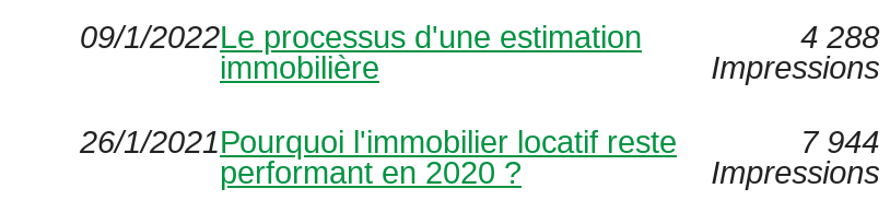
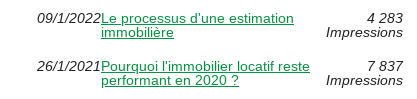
- 4 288
+ 4 283

- 7 944
+ 7 837
